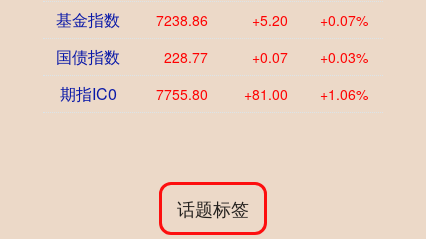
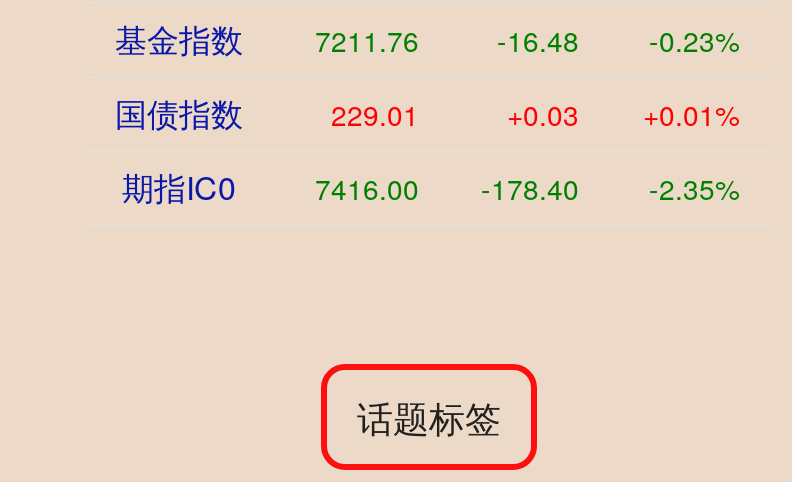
- 7238.86
+ 7211.76

- +5.20
+ -16.48

- +0.07%
+ -0.23%

- 228.77
+ 229.01

- +0.07
+ +0.03

- +0.03%
+ +0.01%

- 7755.80
+ 7416.00

- +81.00
+ -178.40

- +1.06%
+ -2.35%
